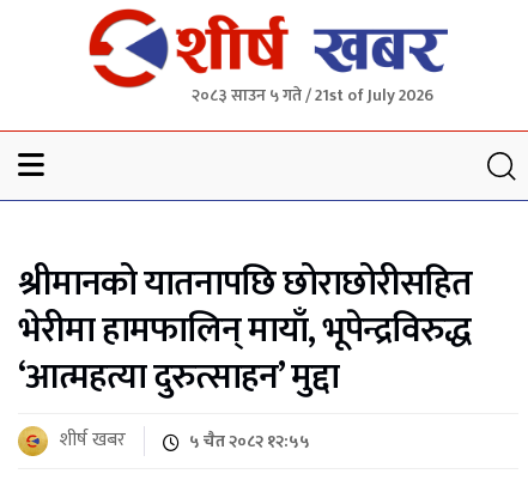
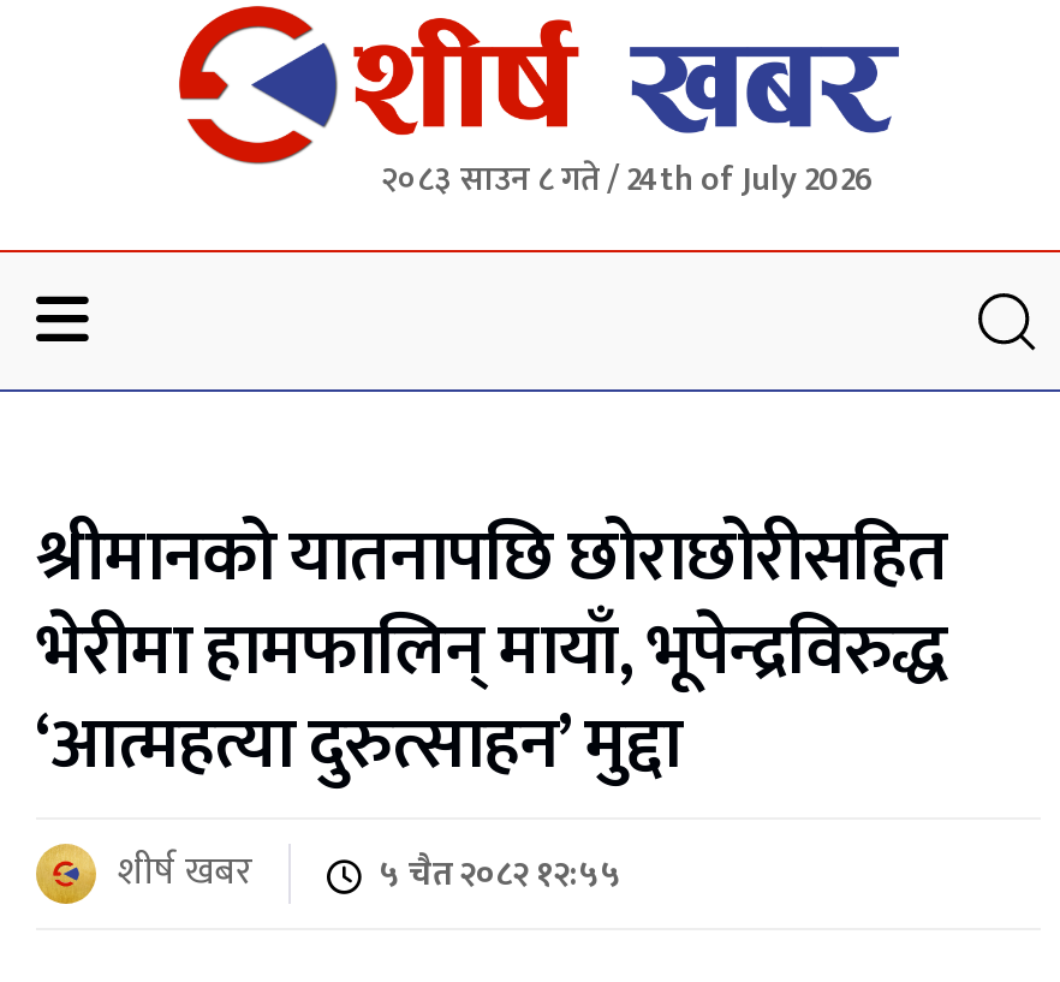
- २०८३ साउन ५ गते / 21st of July 2026
+ २०८३ साउन ८ गते / 24th of July 2026
